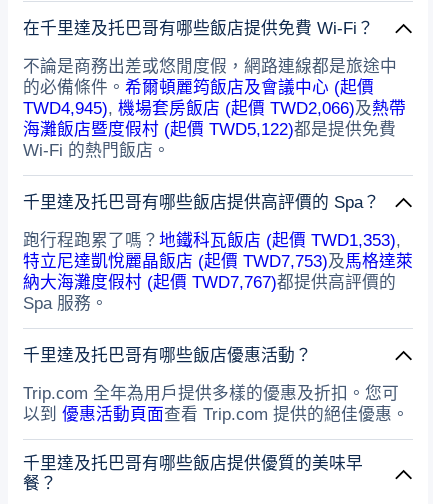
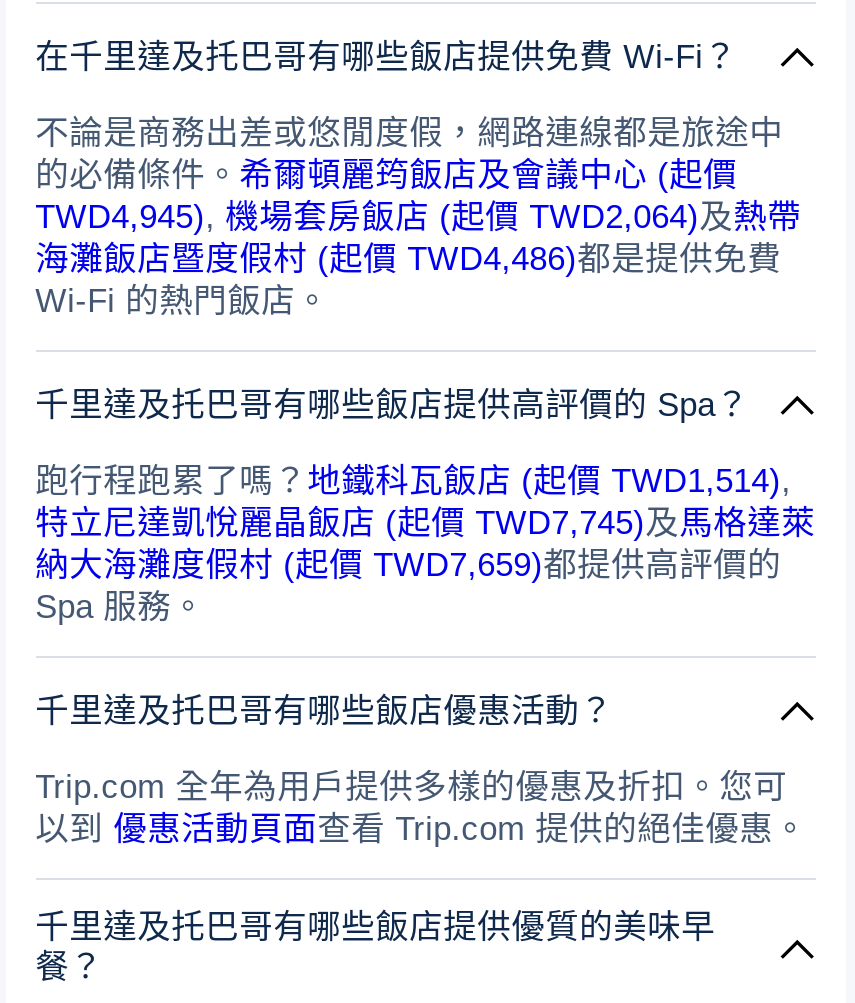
- TWD4,945),機場套房飯店 (起價 TWD2,066)及熱帶
+ TWD4,945),機場套房飯店 (起價 TWD2,064)及熱帶

- 海灘飯店暨度假村 (起價 TWD5,122)都是提供免費
+ 海灘飯店暨度假村 (起價 TWD4,486)都是提供免費

- 跑行程跑累了嗎？地鐵科瓦飯店 (起價 TWD1,353),
+ 跑行程跑累了嗎？地鐵科瓦飯店 (起價 TWD1,514),

- 特立尼達凱悅麗晶飯店 (起價 TWD7,753)及馬格達萊
+ 特立尼達凱悅麗晶飯店 (起價 TWD7,745)及馬格達萊

- 納大海灘度假村 (起價 TWD7,767)都提供高評價的
+ 納大海灘度假村 (起價 TWD7,659)都提供高評價的
